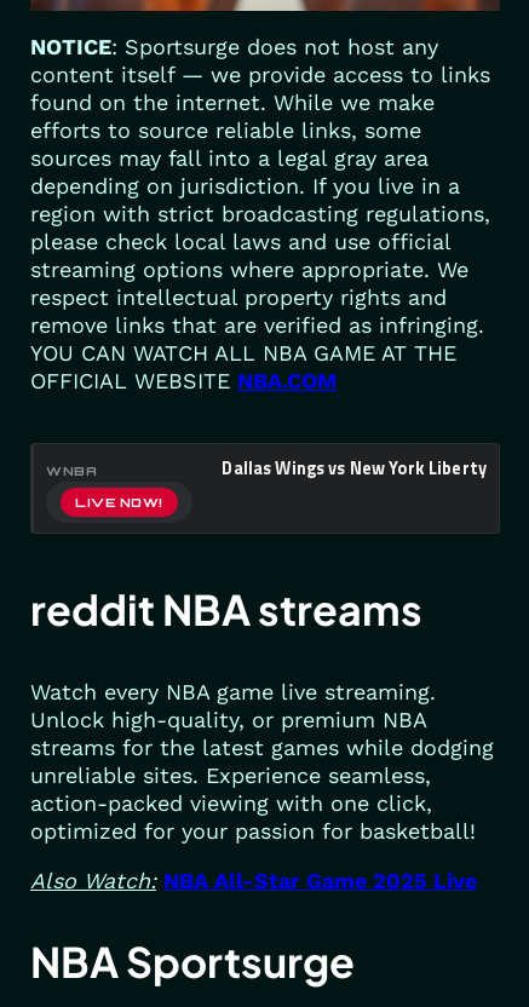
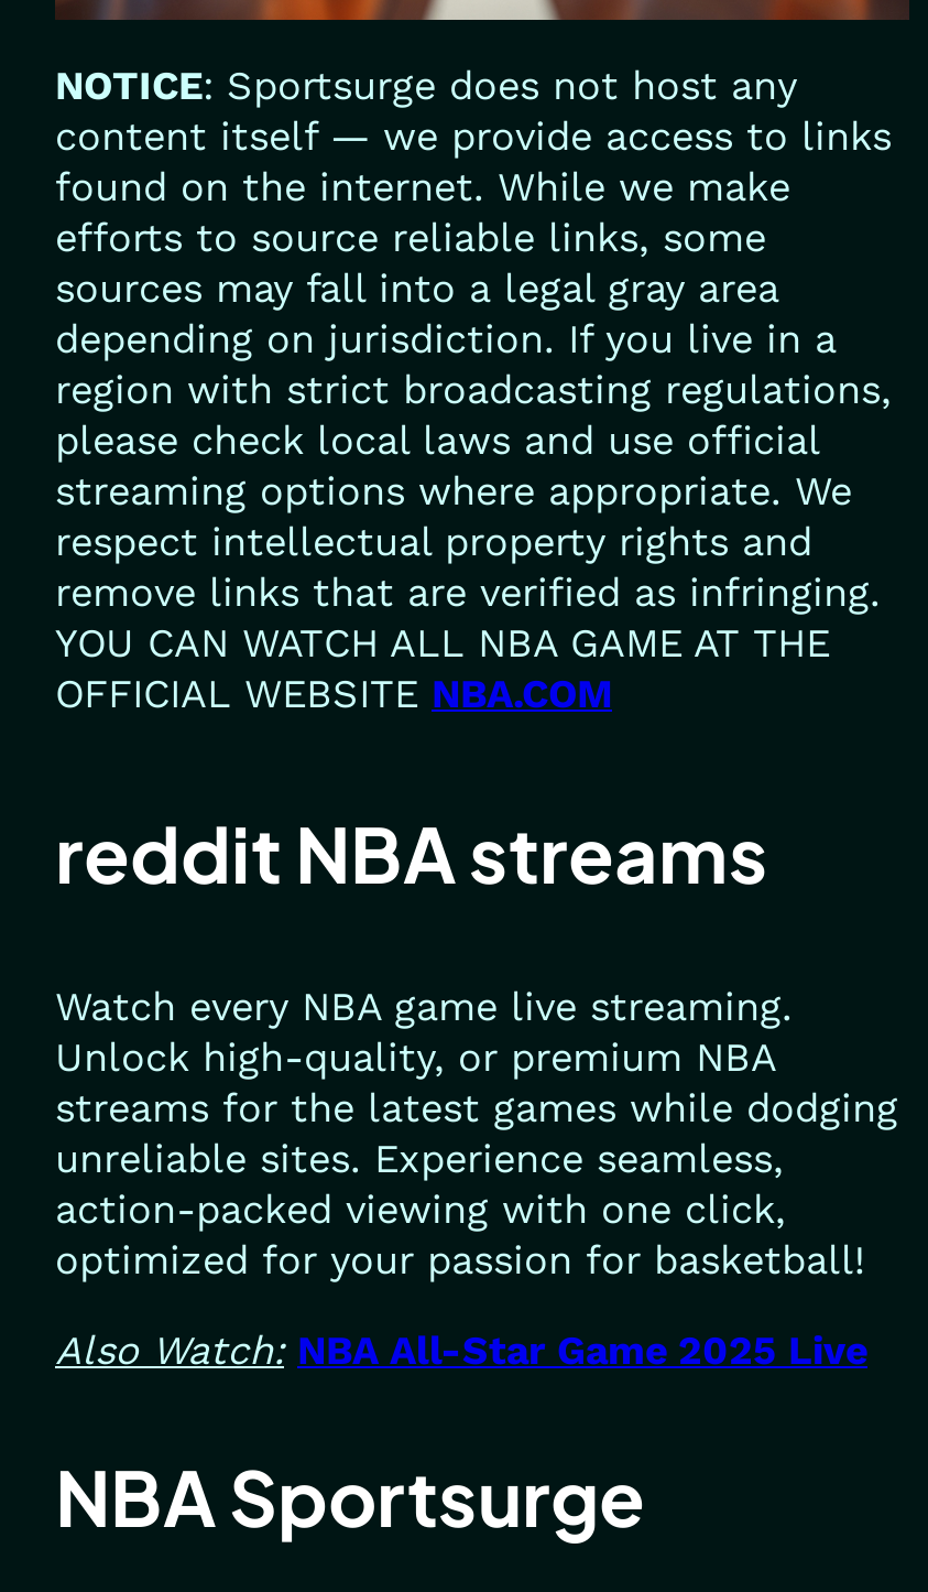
- WNBA
- Dallas Wings vs New York Liberty
- LIVE NOW!
